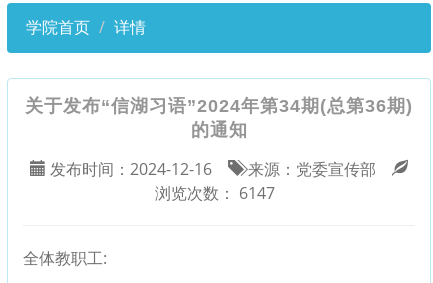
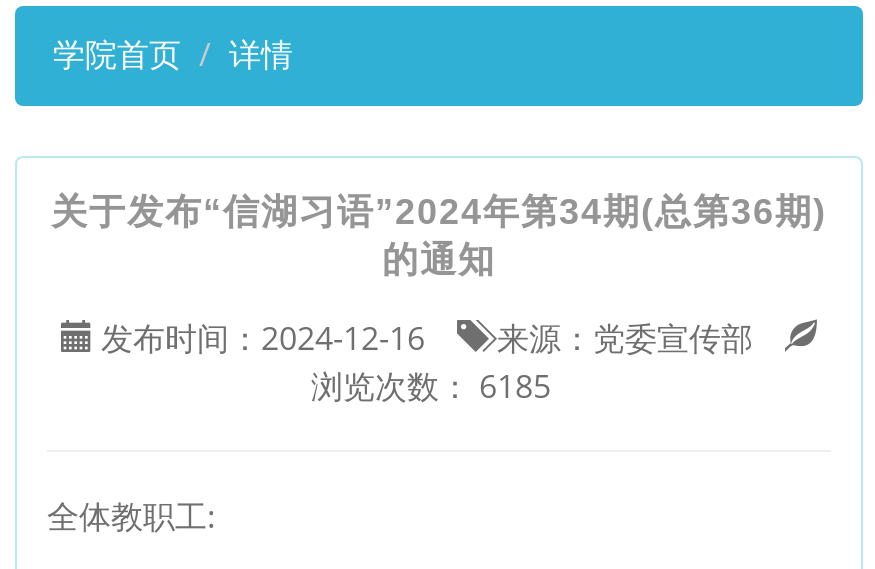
- 浏览次数：6147
+ 浏览次数：6185
